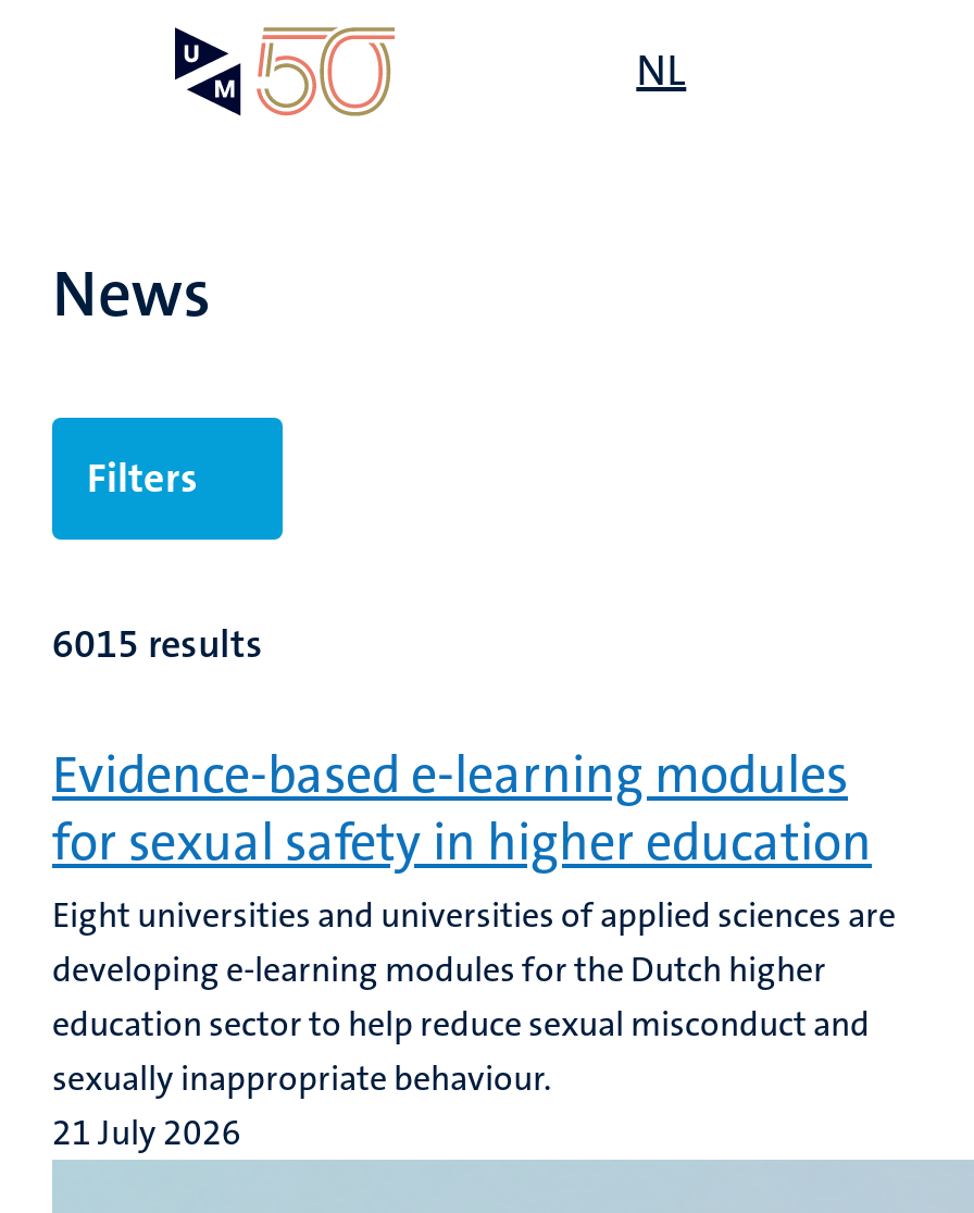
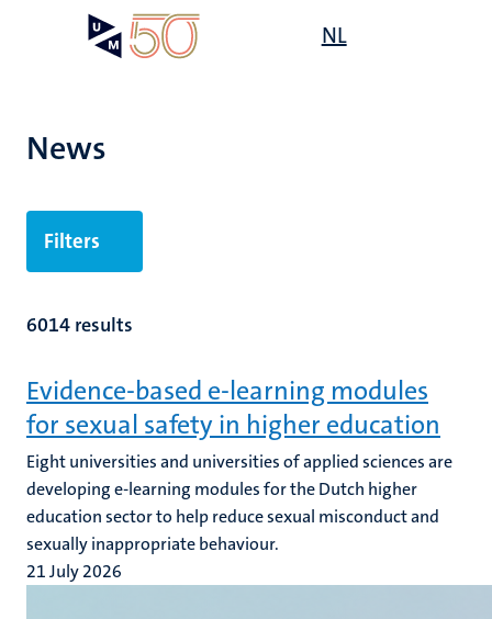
- 6015 results
+ 6014 results
